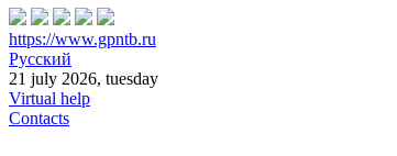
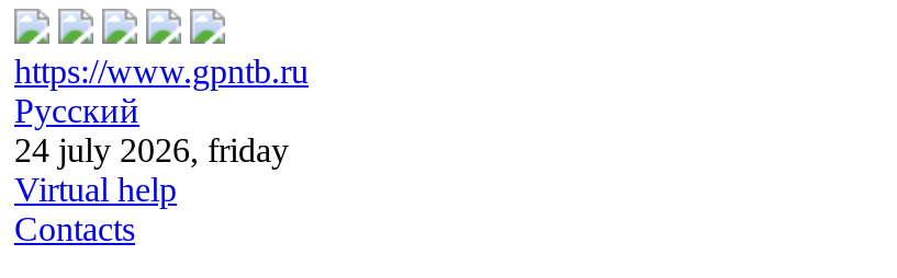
- 21 july 2026, tuesday
+ 24 july 2026, friday
